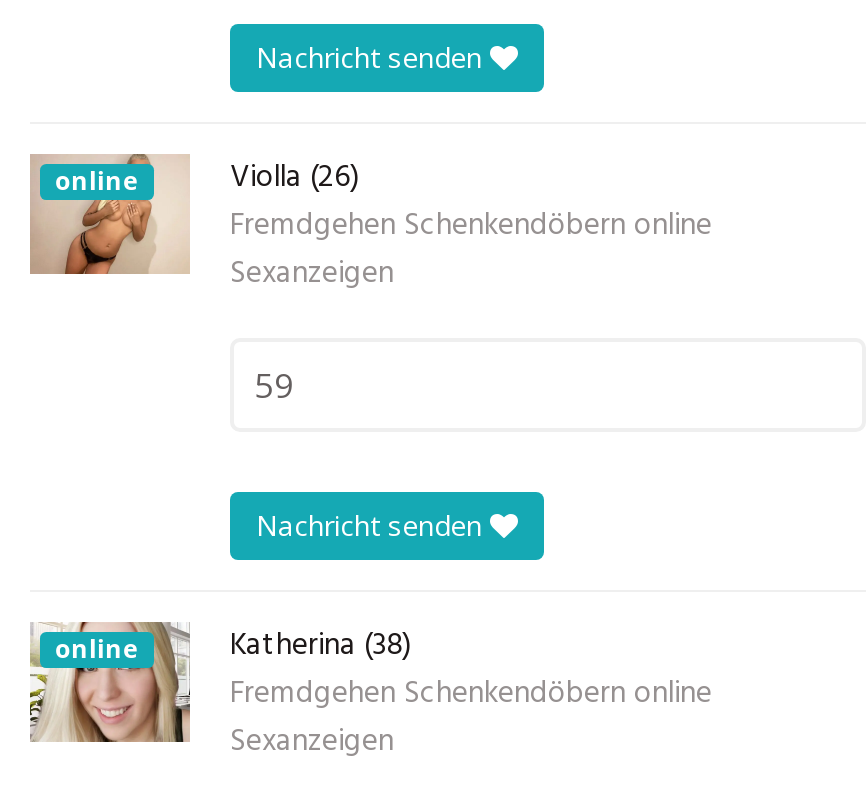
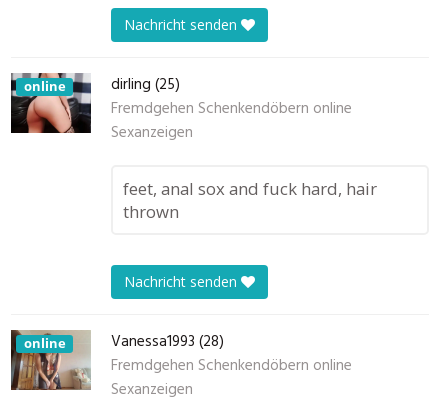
- [image]
- Violla (26)
+ [image]
+ dirling (25)

- 59
+ feet, anal sox and fuck hard, hair
+ thrown

- [image]
- Katherina (38)
+ [image]
+ Vanessa1993 (28)
